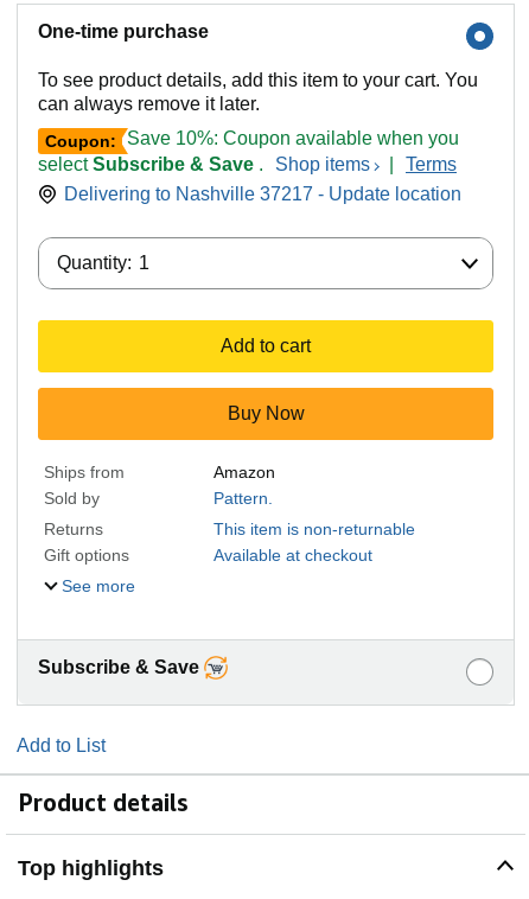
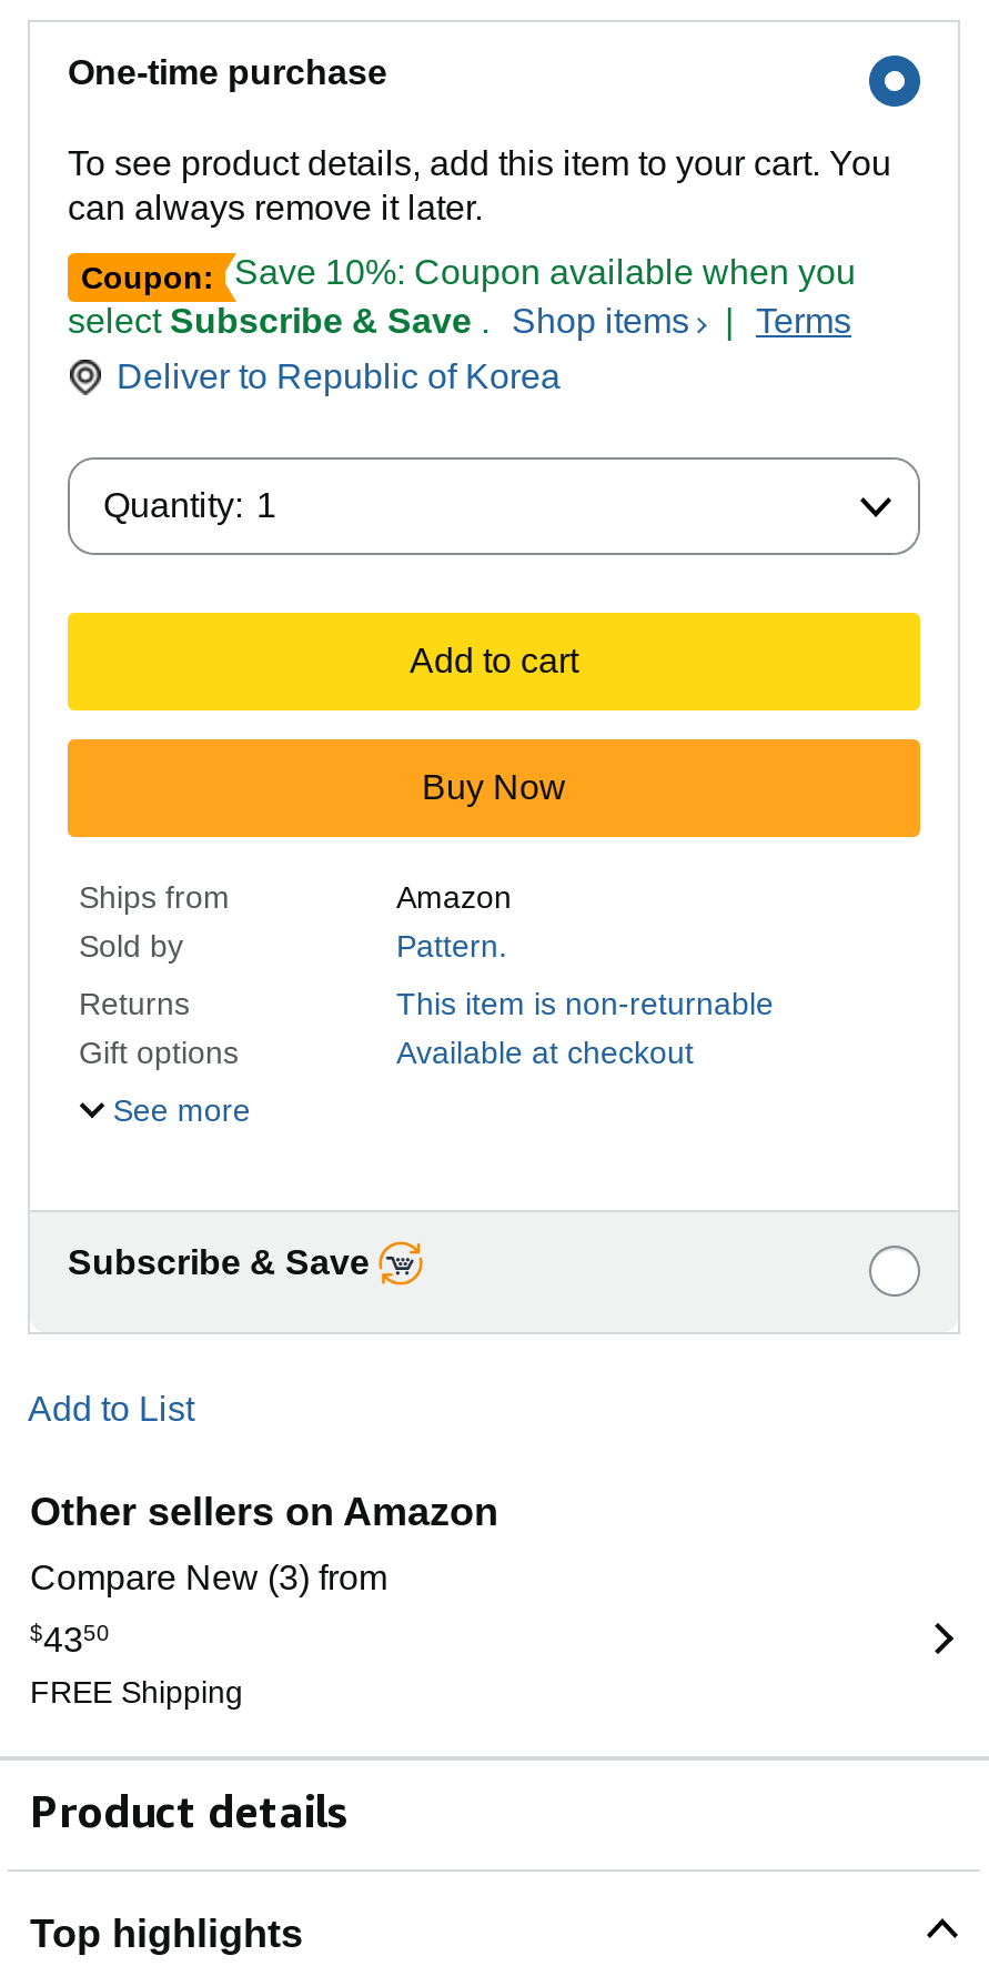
- Delivering to Nashville 37217 - Update location
+ Deliver to Republic of Korea

+ Other sellers on Amazon
+ Compare New (3) from
+ $4350
+ FREE Shipping
